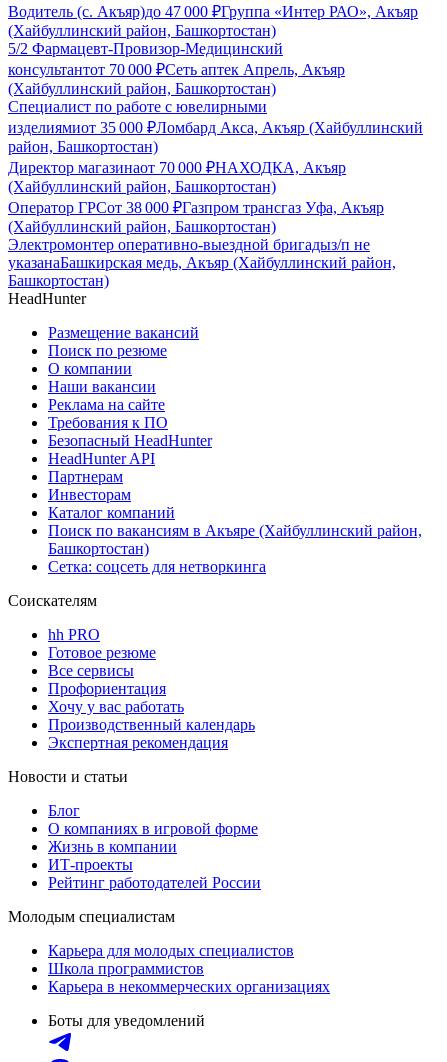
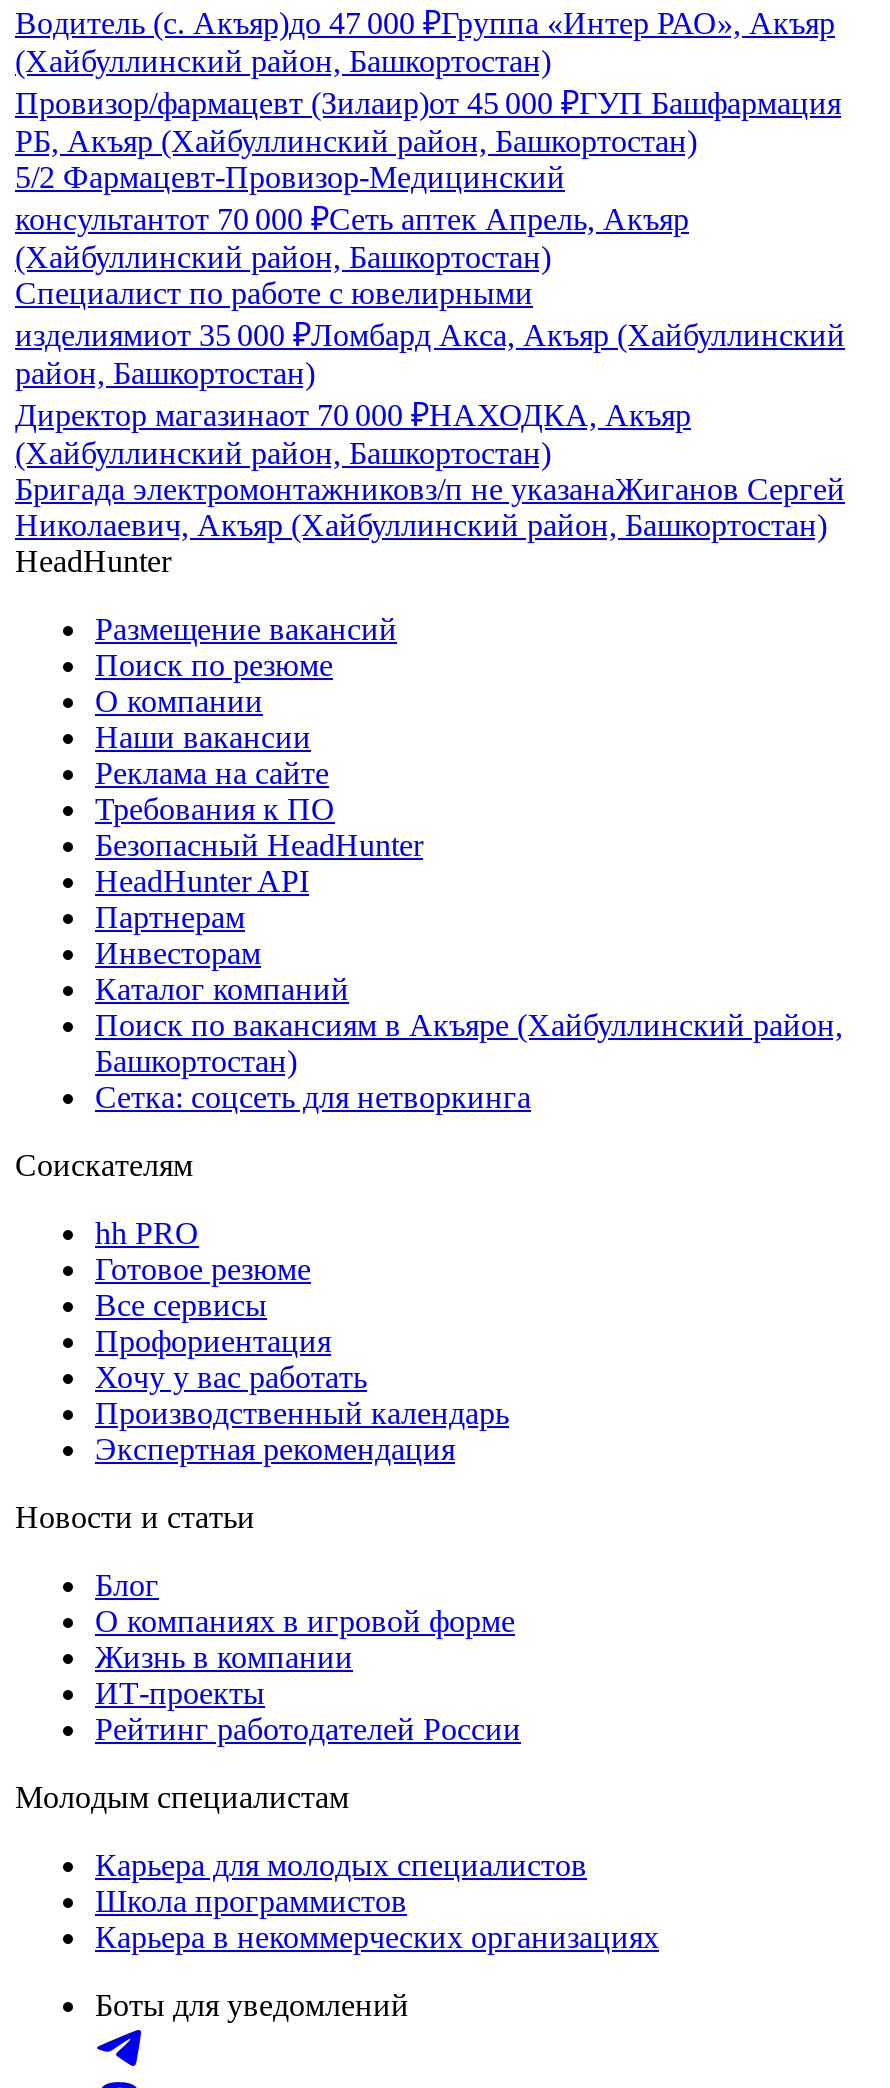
+ Провизор/фармацевт (Зилаир)от 45 000 ₽ГУП Башфармация
+ РБ, Акъяр (Хайбуллинский район, Башкортостан)

moved down: 5/2 Фармацевт-Провизор-Медицинский | консультантот 70 000 ₽Сеть аптек Апрель, Акъяр | (Хайбуллинский район, Башкортостан) | Специалист по работе с ювелирными | изделиямиот 35 000 ₽Ломбард Акса, Акъяр (Хайбуллинский | район, Башкортостан) | Директор магазинаот 70 000 ₽НАХОДКА, Акъяр | (Хайбуллинский район, Башкортостан)

- Оператор ГРСот 38 000 ₽Газпром трансгаз Уфа, Акъяр
- (Хайбуллинский район, Башкортостан)
- Электромонтер оперативно-выездной бригадыз/п не
- указанаБашкирская медь, Акъяр (Хайбуллинский район,
- Башкортостан)
+ Бригада электромонтажниковз/п не указанаЖиганов Сергей
+ Николаевич, Акъяр (Хайбуллинский район, Башкортостан)
